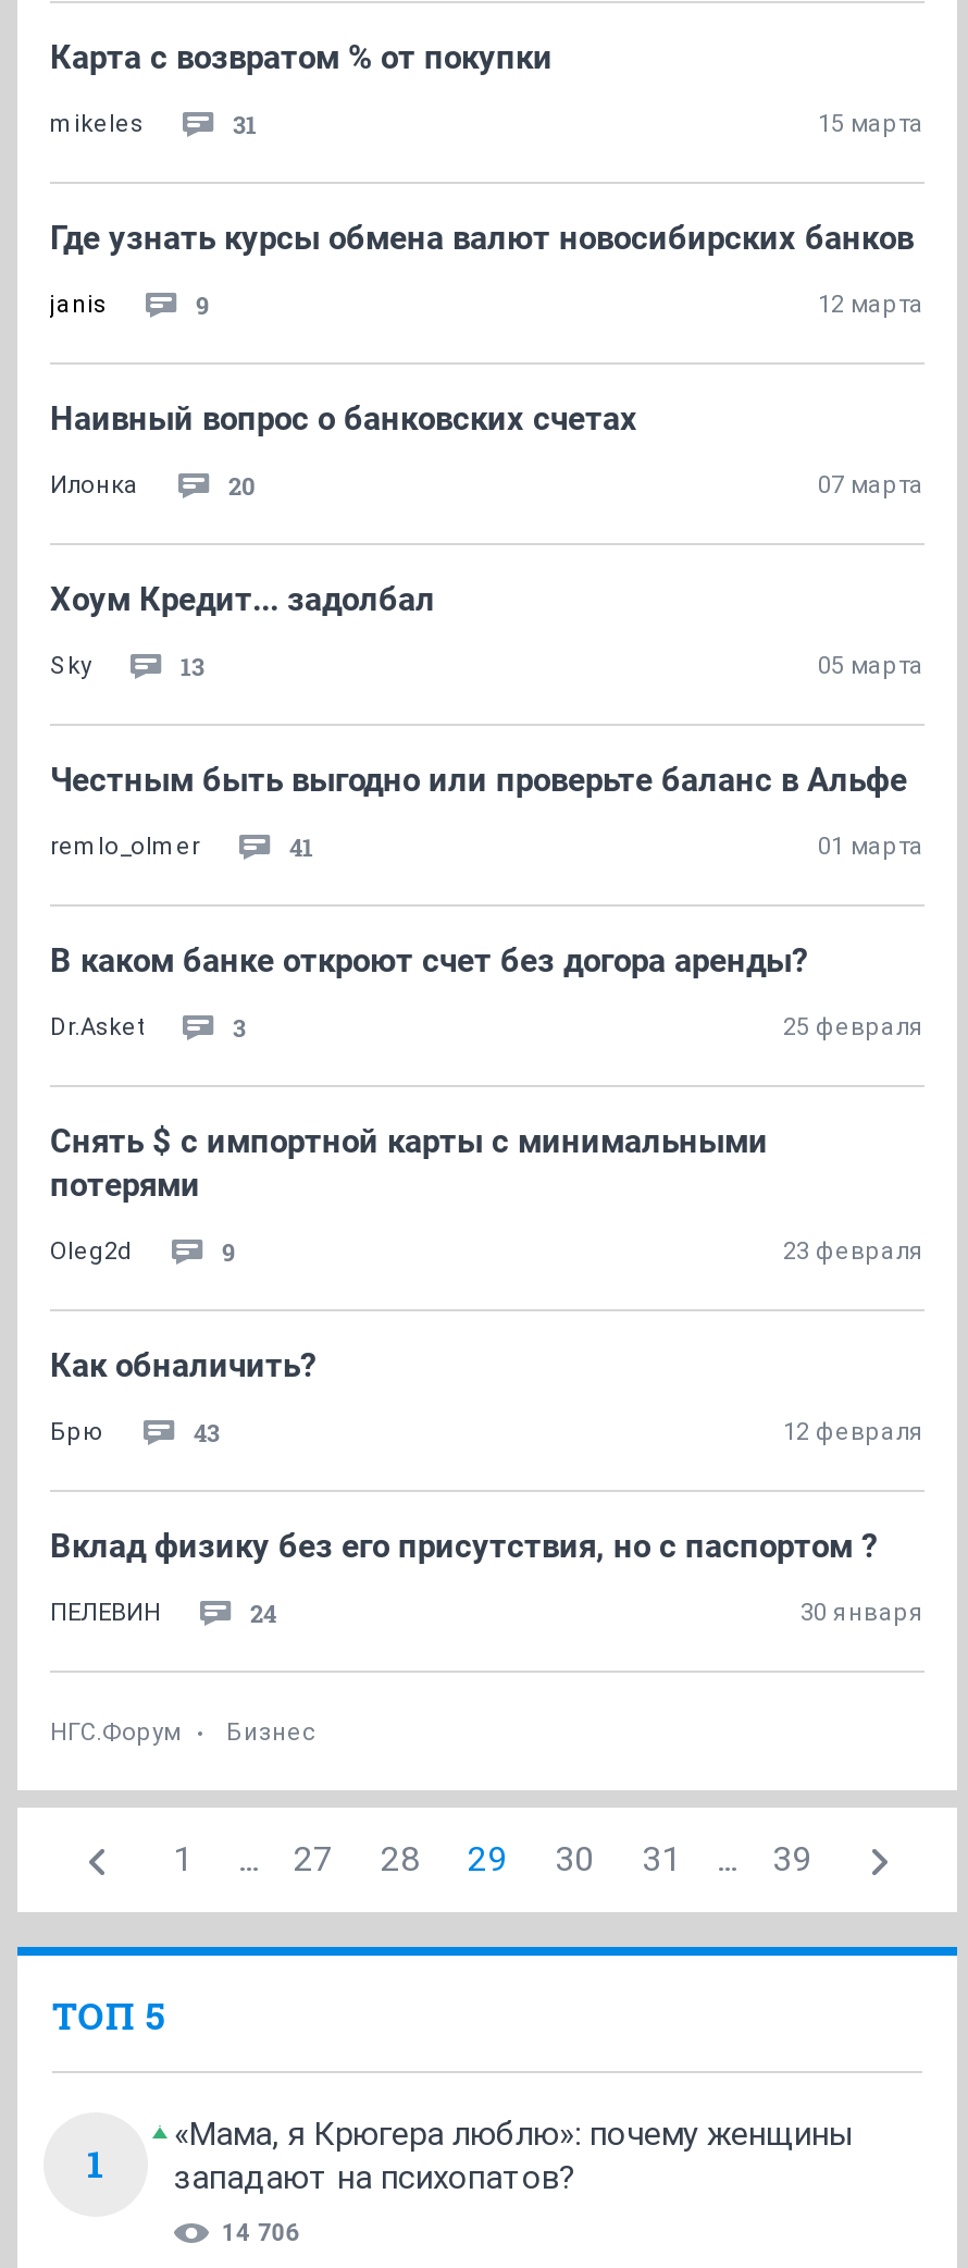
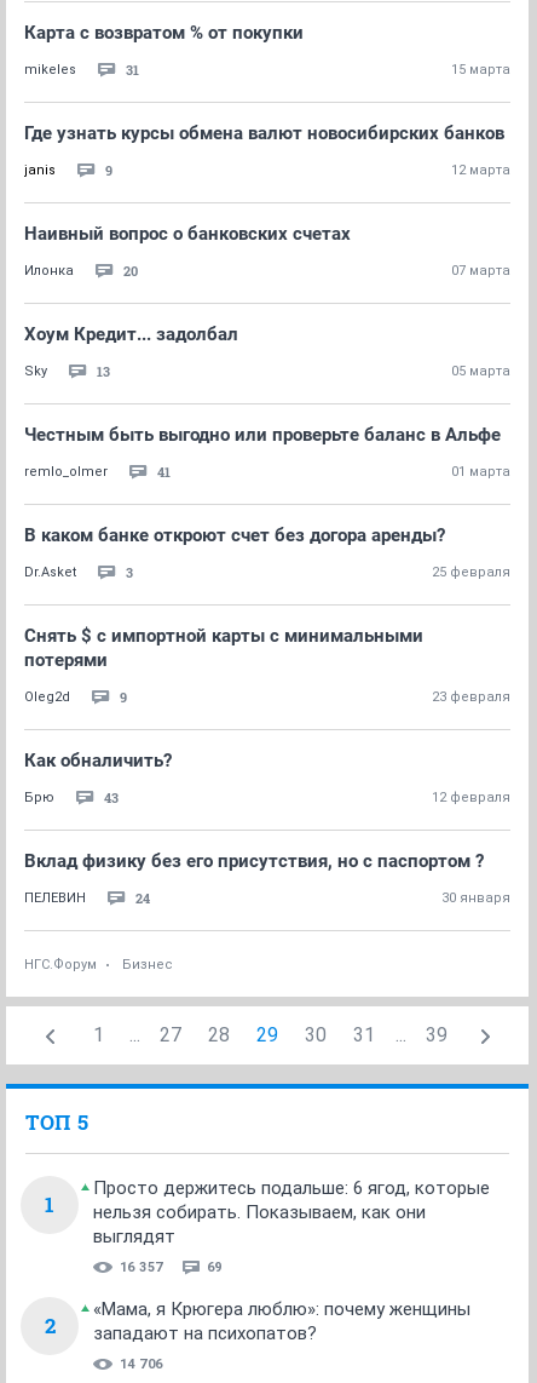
+ Просто держитесь подальше: 6 ягод, которые
+ нельзя собирать. Показываем, как они
+ выглядят
+ 16 357
+ 69
+ 2
